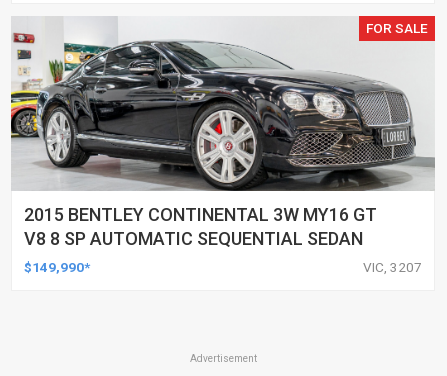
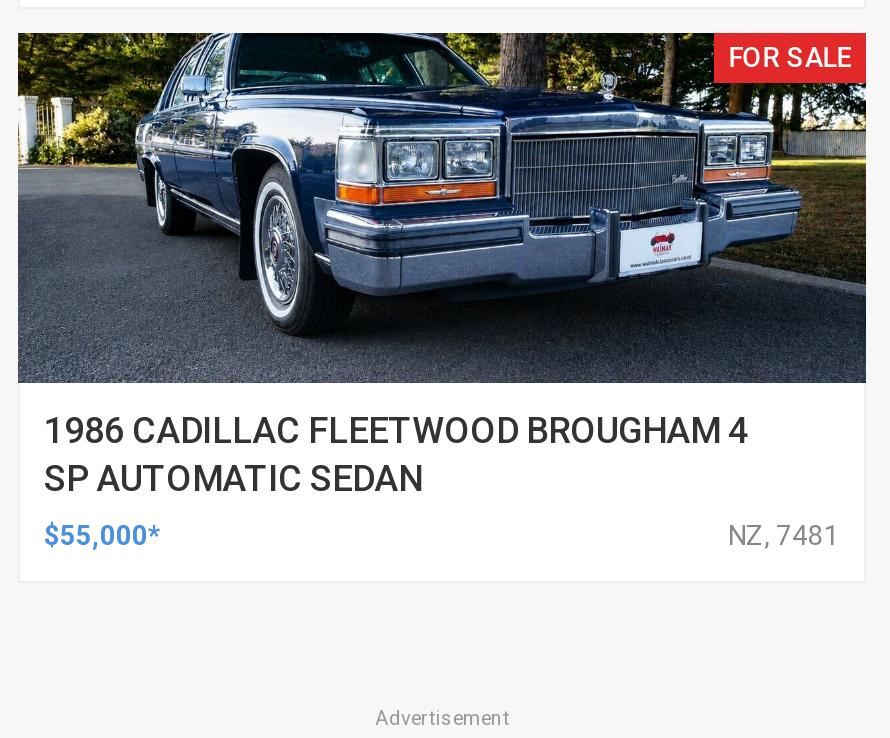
- [image]
- 2015 BENTLEY CONTINENTAL 3W MY16 GT
- V8 8 SP AUTOMATIC SEQUENTIAL SEDAN
+ [image]
+ 1986 CADILLAC FLEETWOOD BROUGHAM 4
+ SP AUTOMATIC SEDAN

- $149,990*
- VIC, 3207
+ $55,000*
+ NZ, 7481
